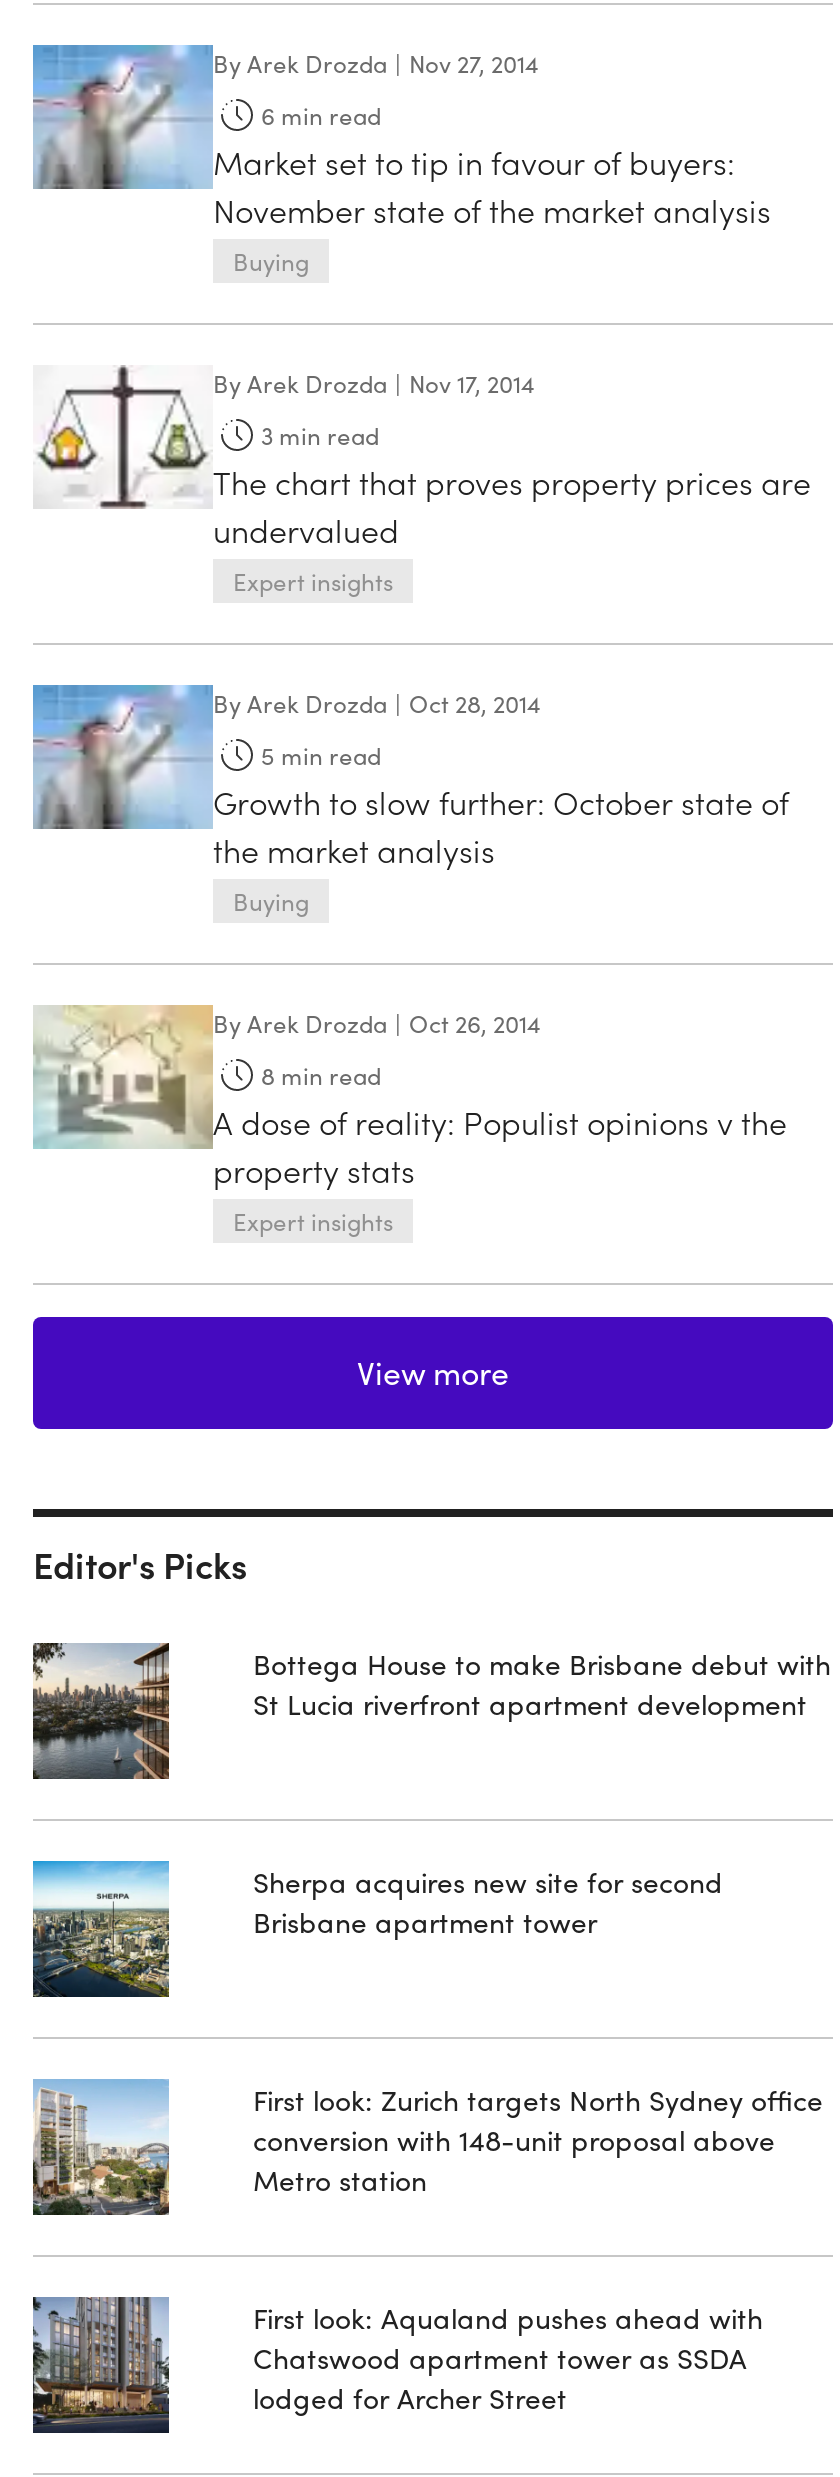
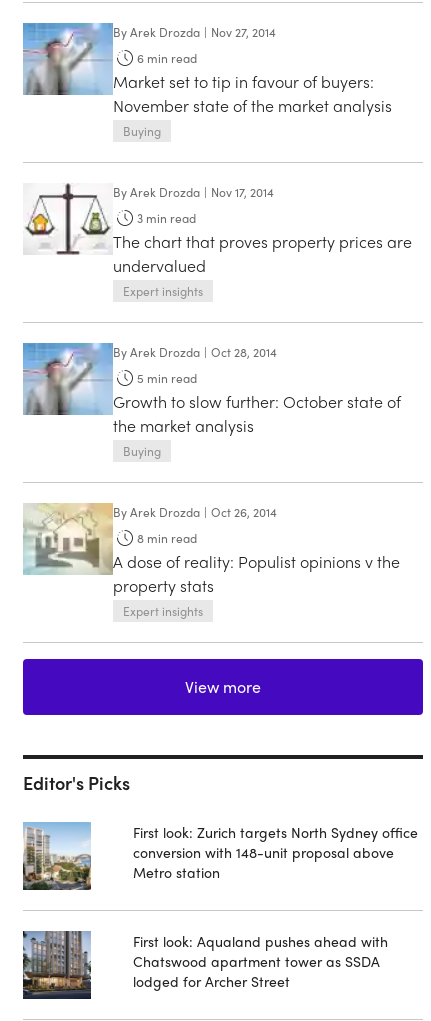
- [image]

- Bottega House to make Brisbane debut with
- St Lucia riverfront apartment development

- [image]

- Sherpa acquires new site for second
- Brisbane apartment tower
